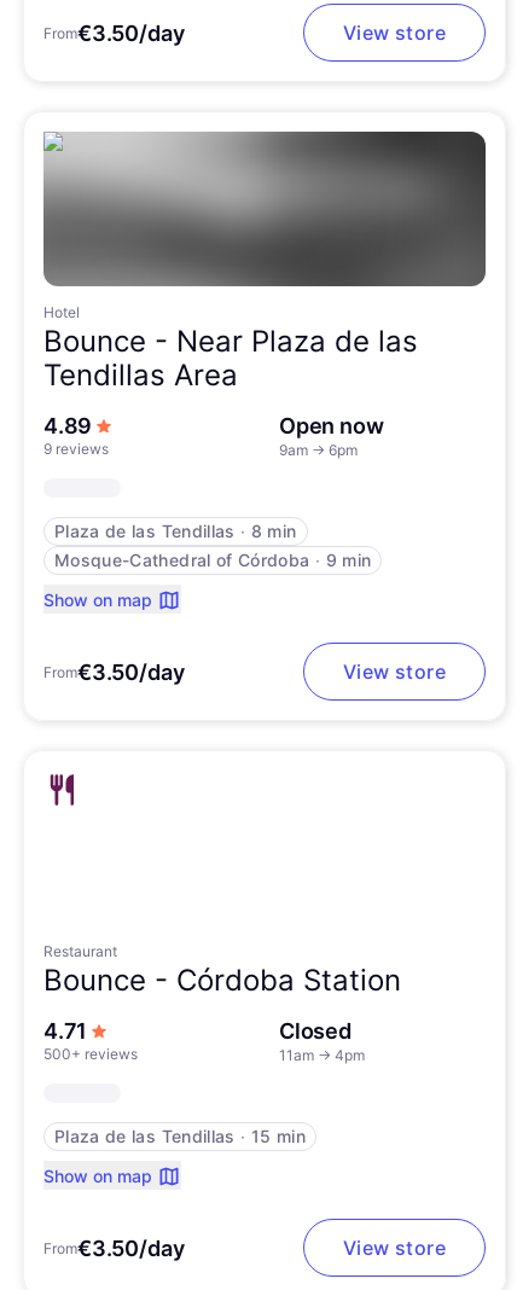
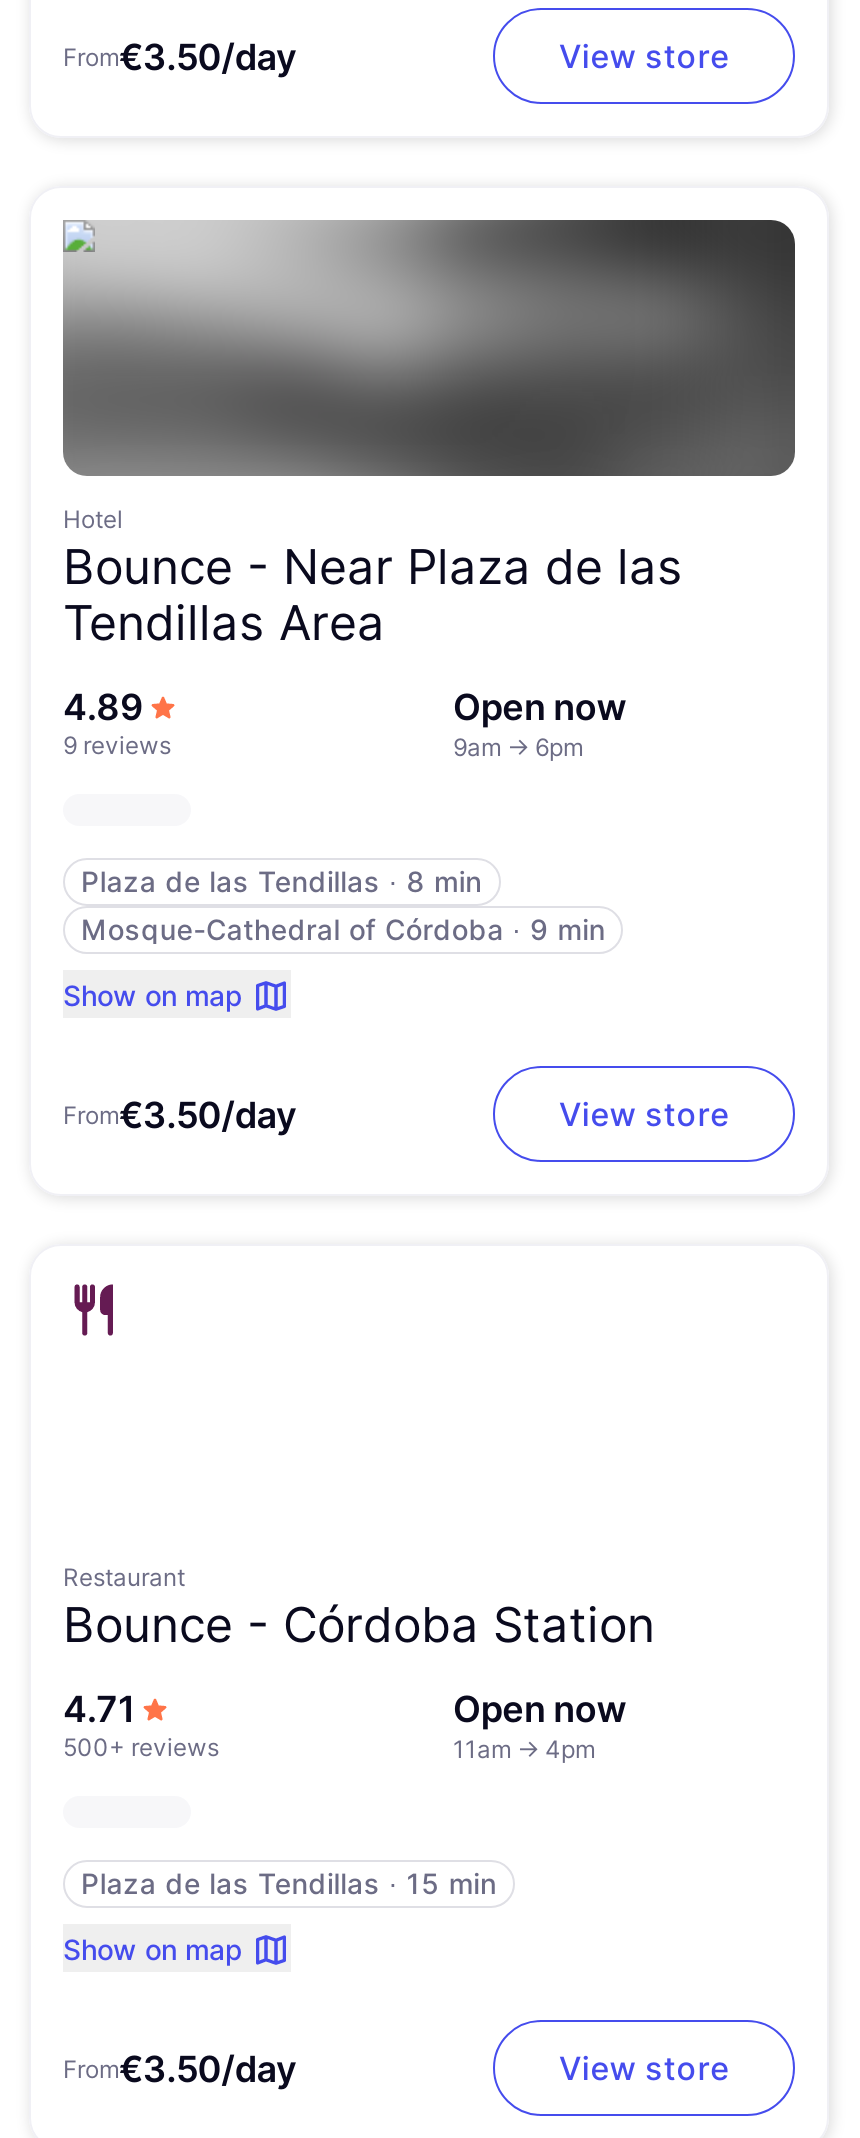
- Closed
+ Open now
